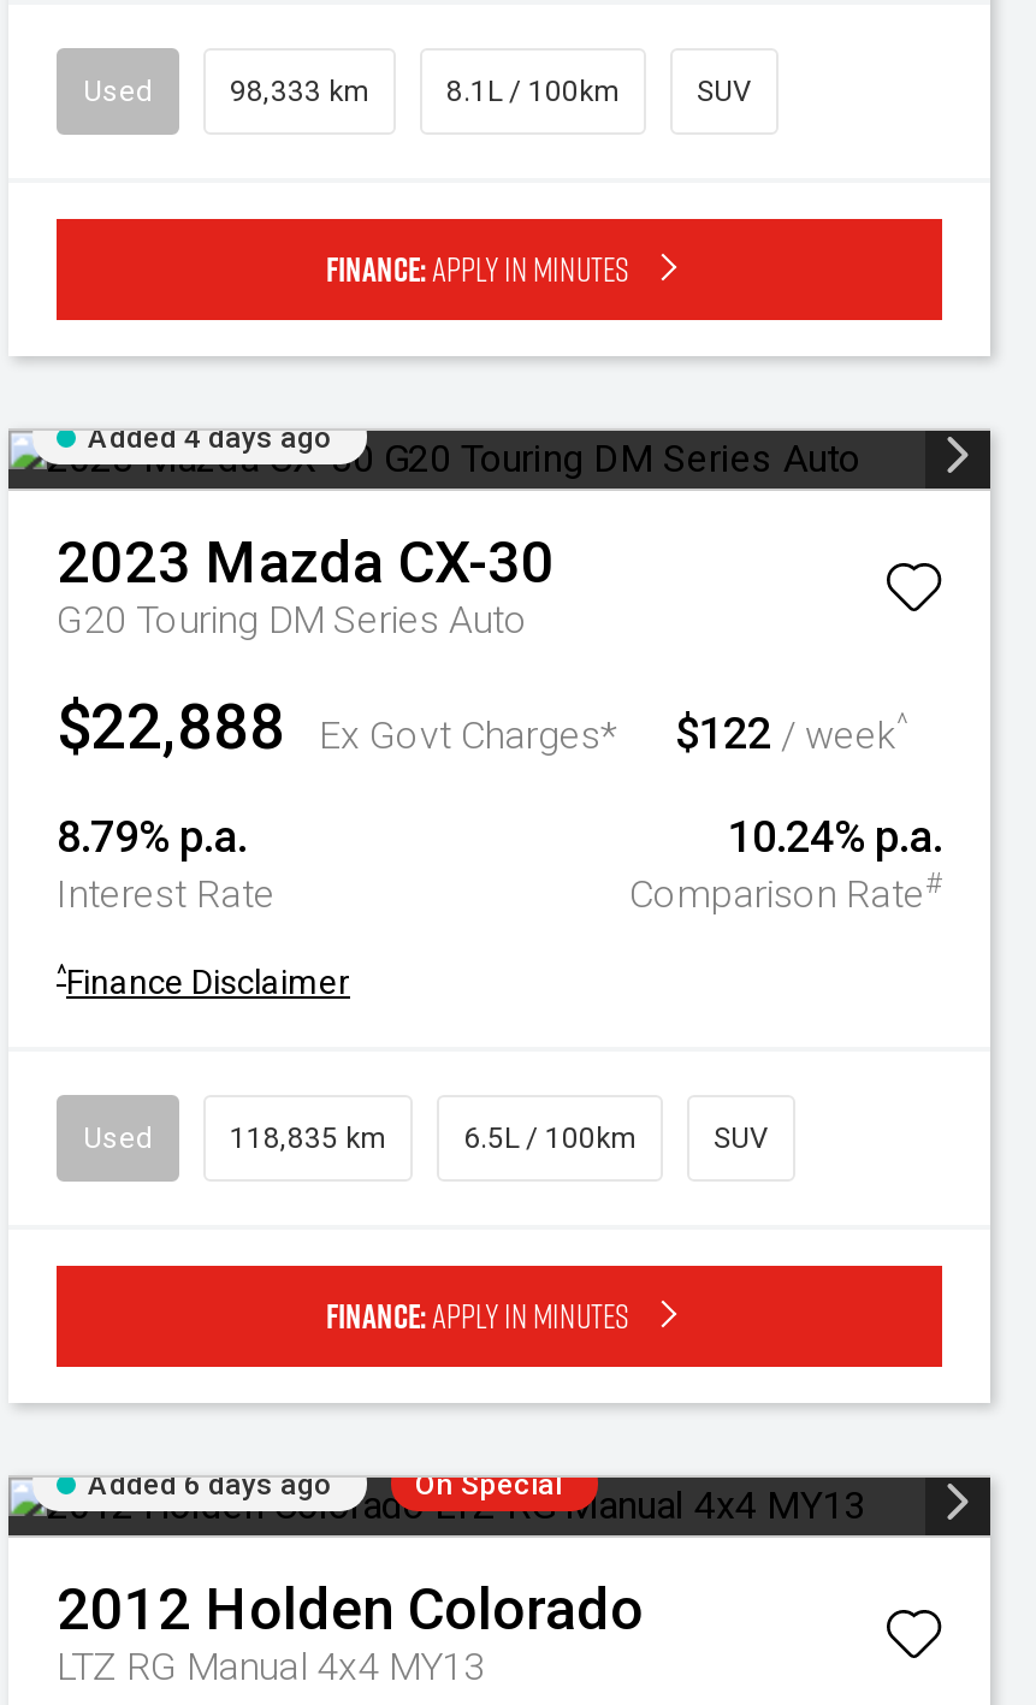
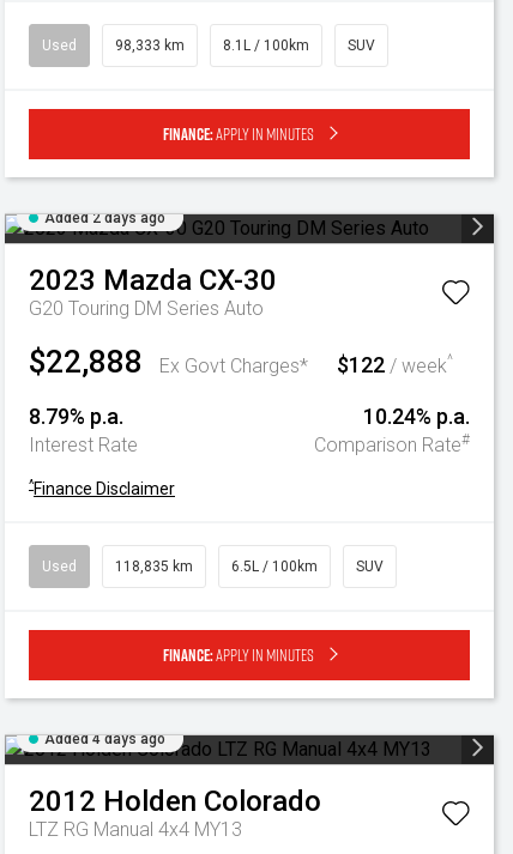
+ Added 2 days ago

moved down: Added 4 days ago

- Added 6 days ago
- On Special
